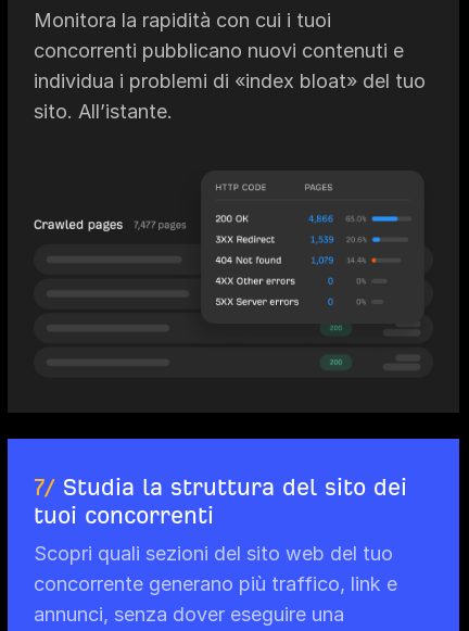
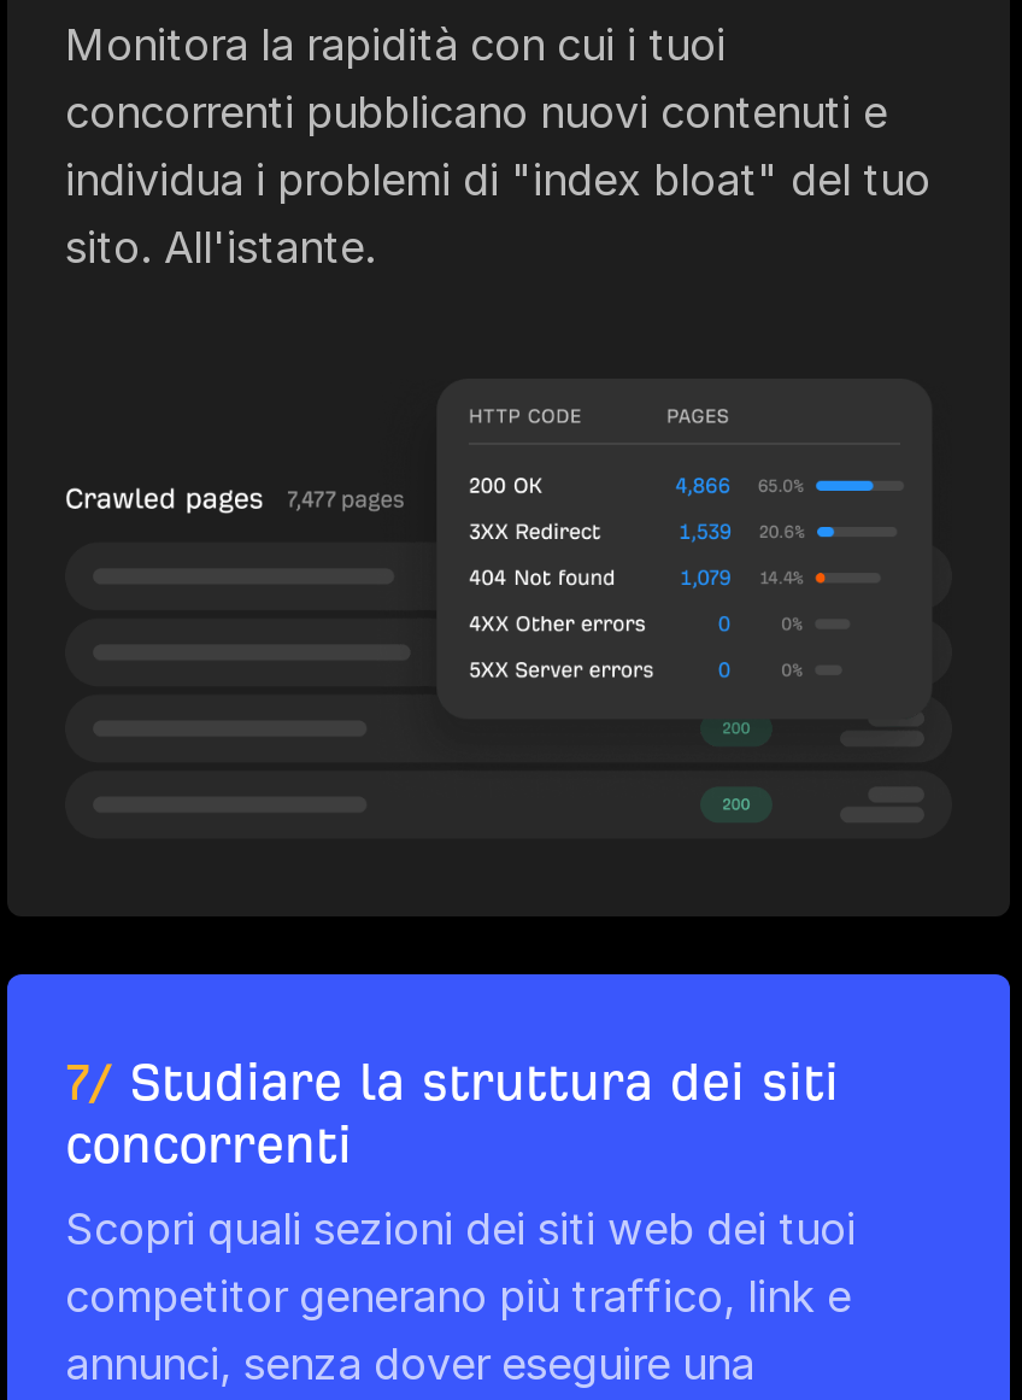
- individua i problemi di «index bloat» del tuo
- sito. All’istante.
+ individua i problemi di "index bloat" del tuo
+ sito. All'istante.

- 7/ Studia la struttura del sito dei
- tuoi concorrenti
+ 7/ Studiare la struttura dei siti
+ concorrenti

- Scopri quali sezioni del sito web del tuo
- concorrente generano più traffico, link e
+ Scopri quali sezioni dei siti web dei tuoi
+ competitor generano più traffico, link e
